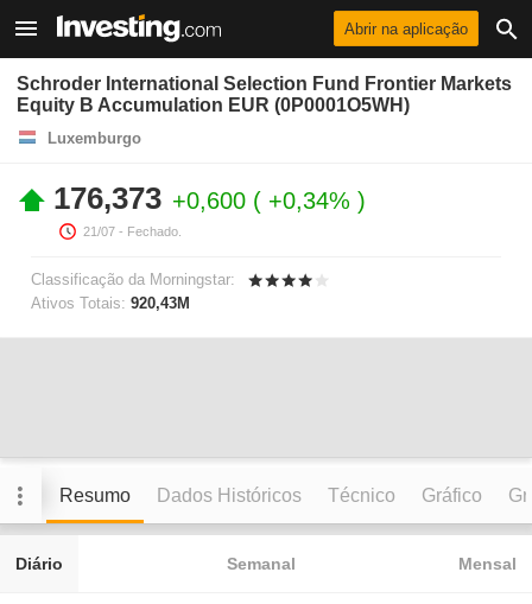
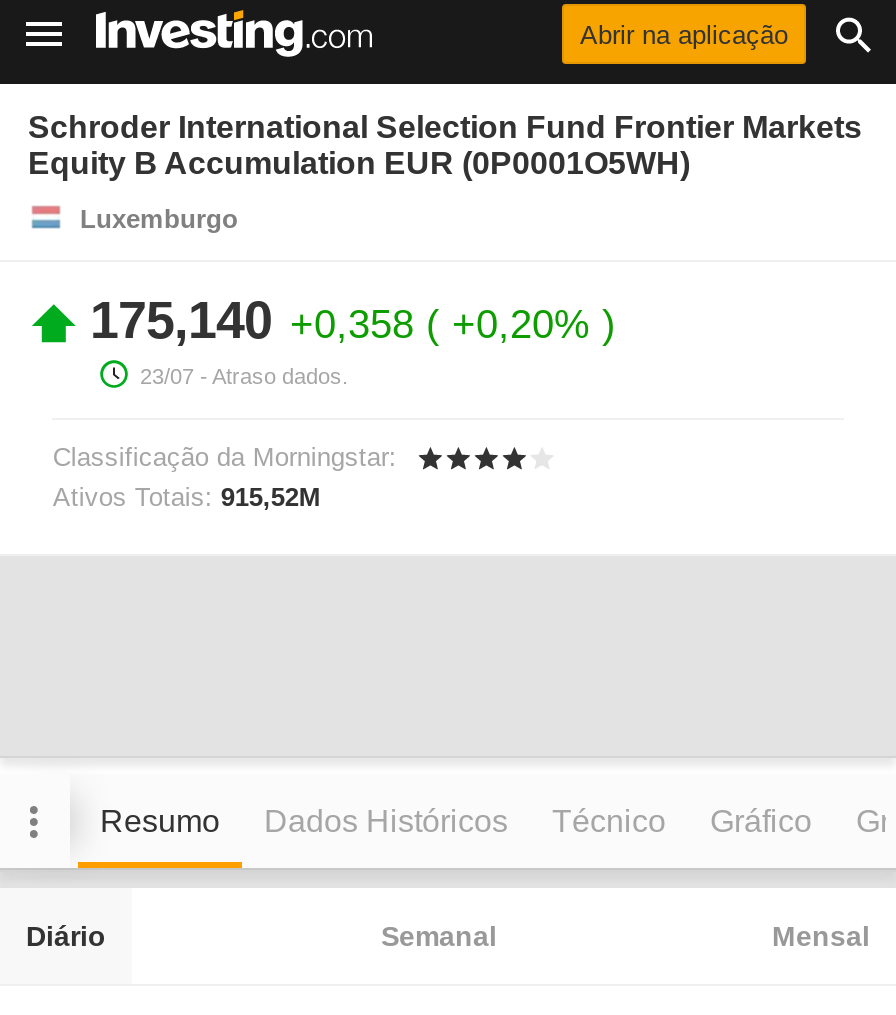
- 176,373 +0,600 +0,34%
- 21/07 - Fechado.
+ 175,140 +0,358 +0,20%
+ 23/07 - Atraso dados.

- Ativos Totais: 920,43M
+ Ativos Totais: 915,52M
